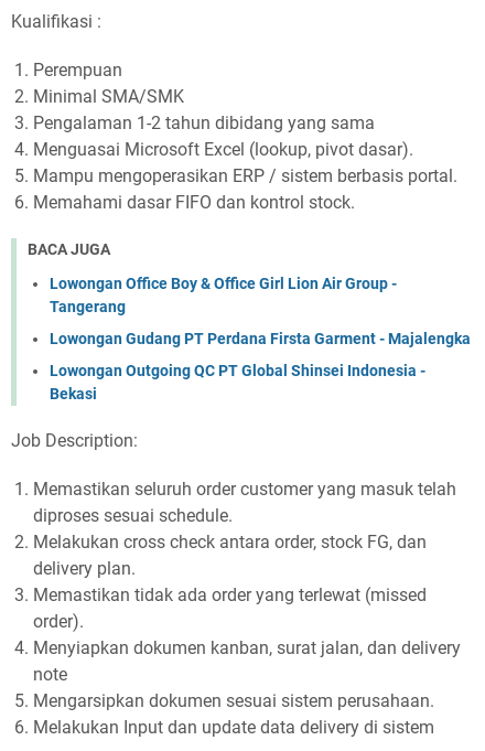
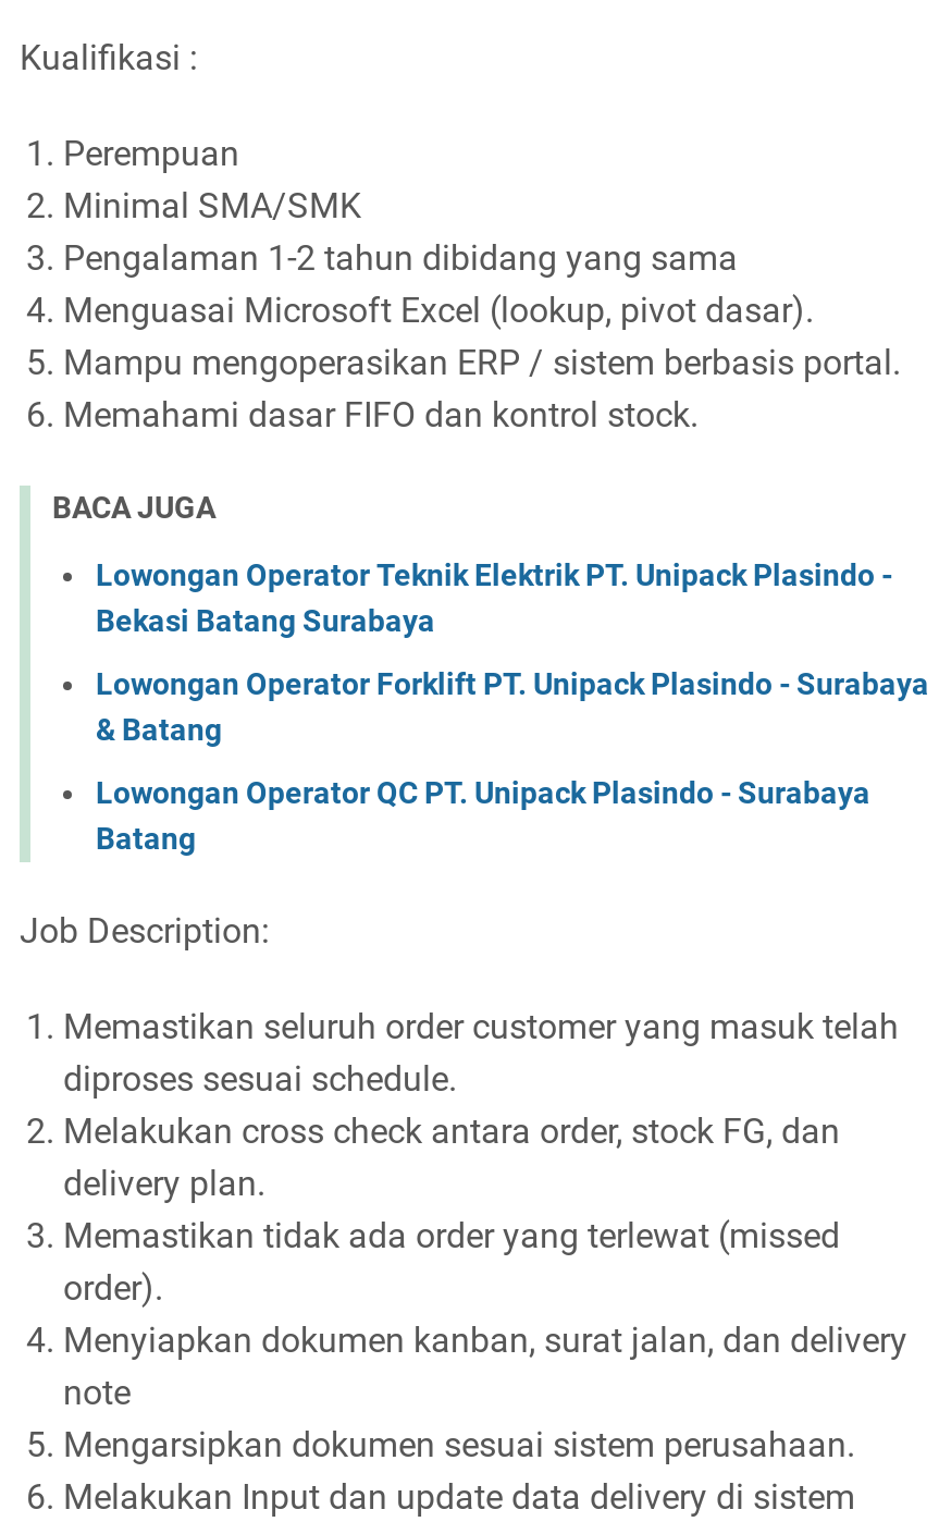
- Lowongan Office Boy & Office Girl Lion Air Group -
- Tangerang
+ Lowongan Operator Teknik Elektrik PT. Unipack Plasindo -
+ Bekasi Batang Surabaya

- Lowongan Gudang PT Perdana Firsta Garment - Majalengka
+ Lowongan Operator Forklift PT. Unipack Plasindo - Surabaya
+ & Batang

- Lowongan Outgoing QC PT Global Shinsei Indonesia -
- Bekasi
+ Lowongan Operator QC PT. Unipack Plasindo - Surabaya
+ Batang
